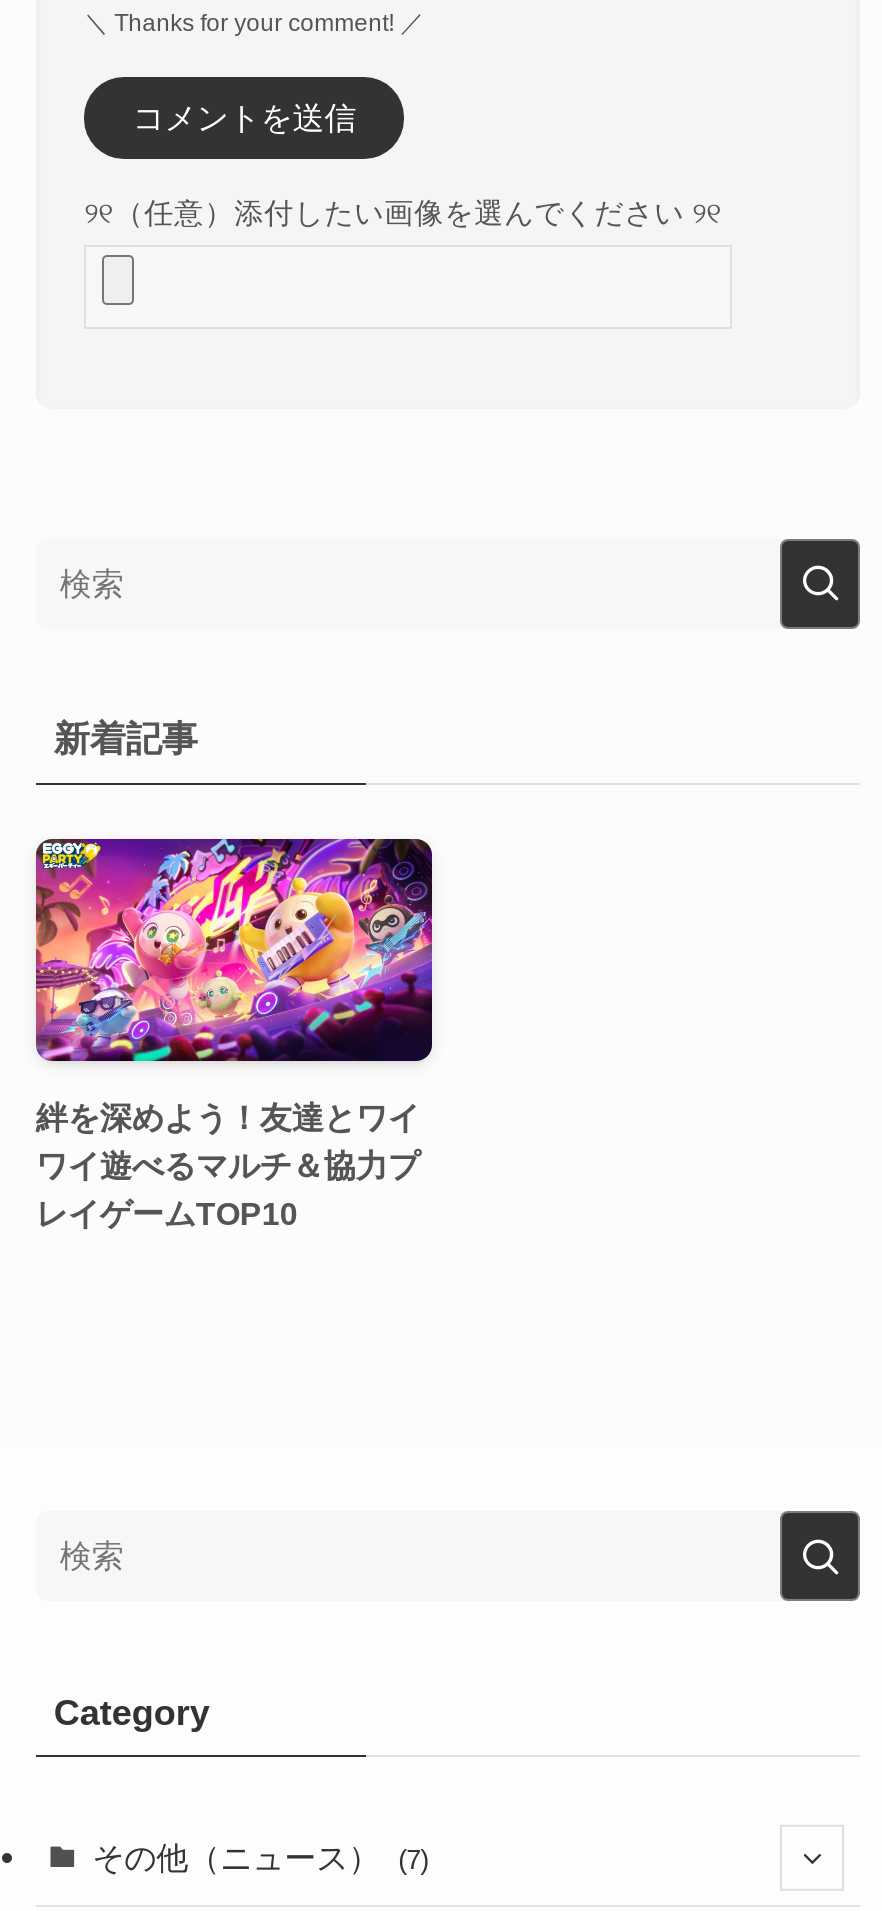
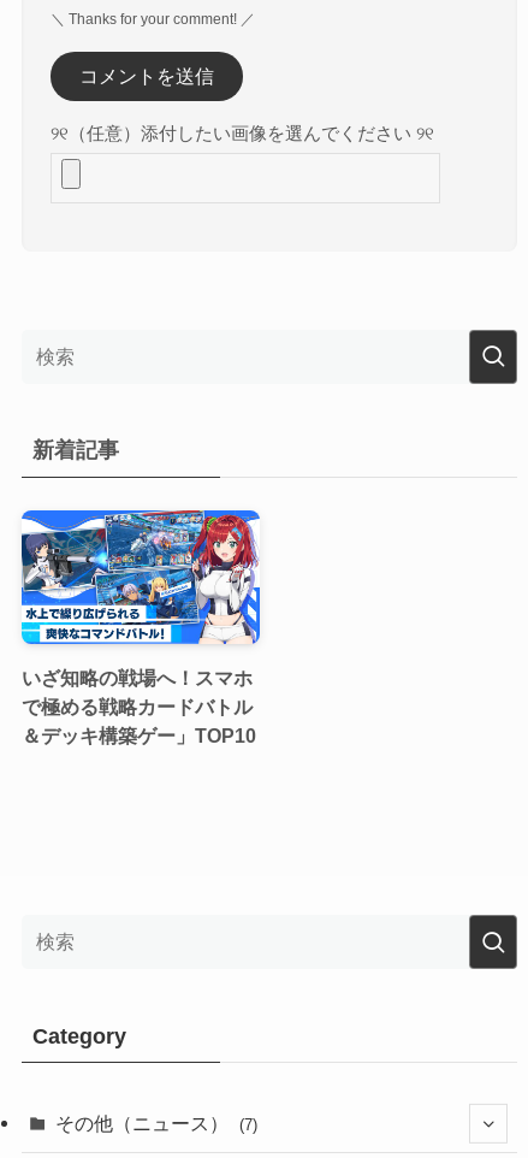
- [image]
- 絆を深めよう！友達とワイ
- ワイ遊べるマルチ＆協力プ
- レイゲームTOP10
+ [image]
+ いざ知略の戦場へ！スマホ
+ で極める戦略カードバトル
+ ＆デッキ構築ゲー」TOP10
